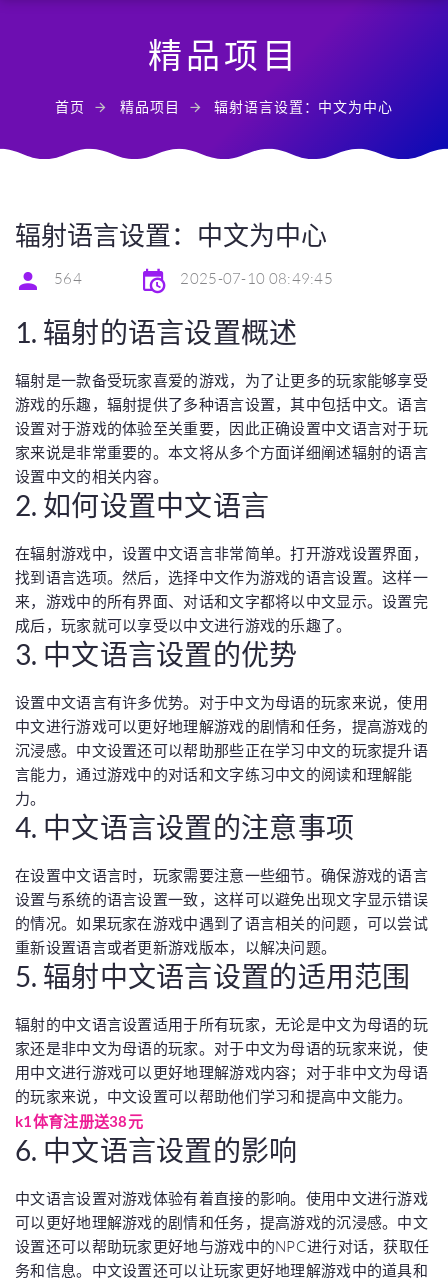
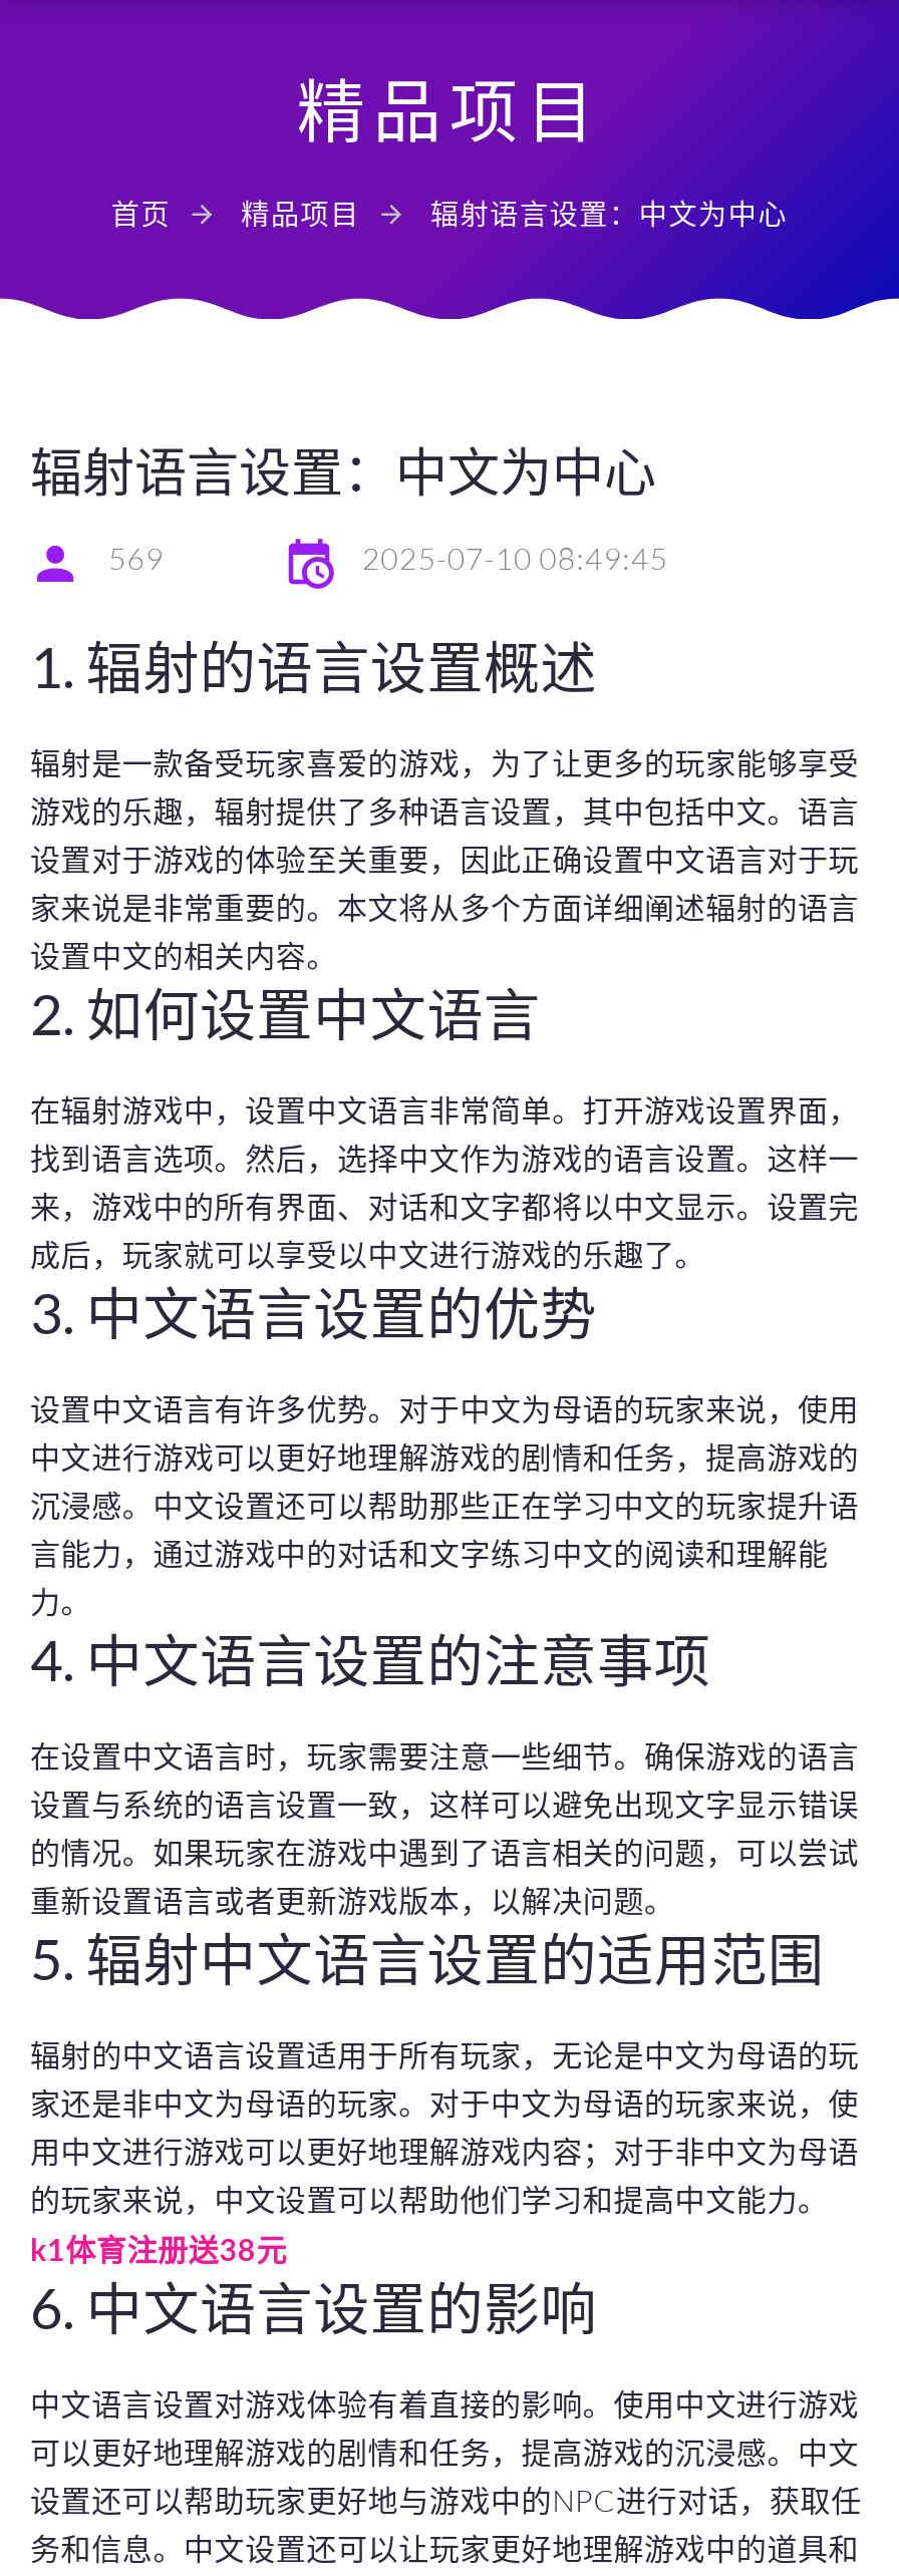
- 564
+ 569
